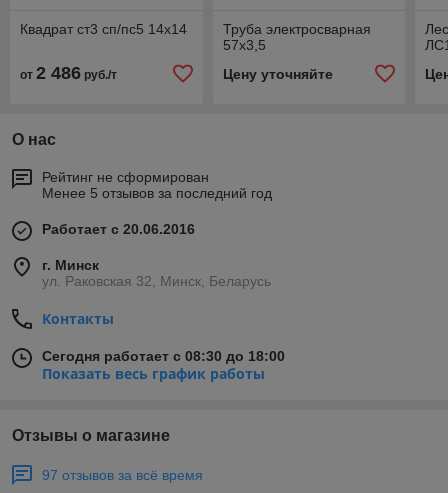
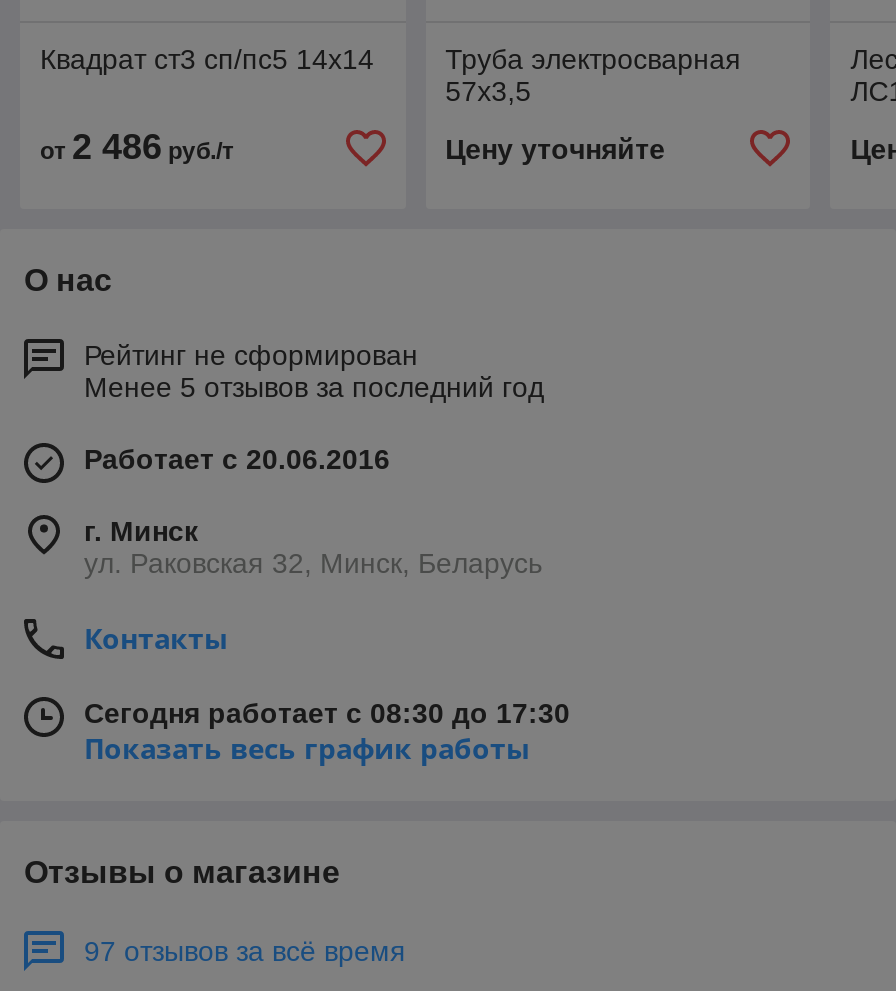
- Сегодня работает с 08:30 до 18:00
+ Сегодня работает с 08:30 до 17:30
